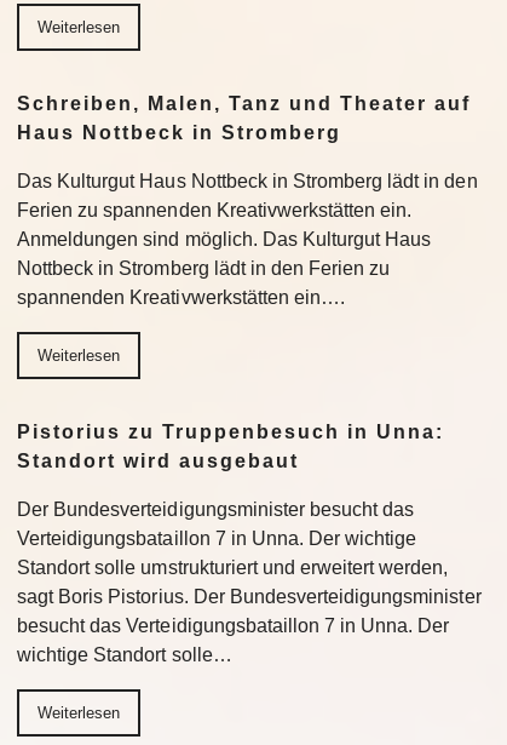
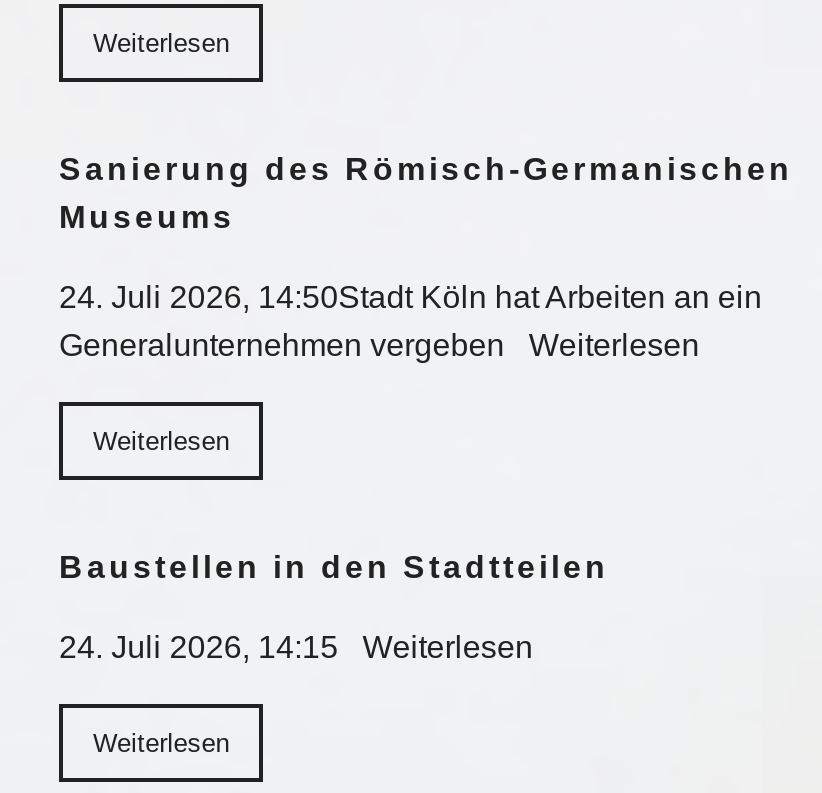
- Schreiben, Malen, Tanz und Theater auf
- Haus Nottbeck in Stromberg
+ Sanierung des Römisch-Germanischen
+ Museums

- Das Kulturgut Haus Nottbeck in Stromberg lädt in den
- Ferien zu spannenden Kreativwerkstätten ein.
- Anmeldungen sind möglich. Das Kulturgut Haus
- Nottbeck in Stromberg lädt in den Ferien zu
- spannenden Kreativwerkstätten ein….
+ 24. Juli 2026, 14:50Stadt Köln hat Arbeiten an ein
+ Generalunternehmen vergeben Weiterlesen

- Pistorius zu Truppenbesuch in Unna:
- Standort wird ausgebaut
+ Baustellen in den Stadtteilen

- Der Bundesverteidigungsminister besucht das
- Verteidigungsbataillon 7 in Unna. Der wichtige
- Standort solle umstrukturiert und erweitert werden,
- sagt Boris Pistorius. Der Bundesverteidigungsminister
- besucht das Verteidigungsbataillon 7 in Unna. Der
- wichtige Standort solle…
+ 24. Juli 2026, 14:15 Weiterlesen
